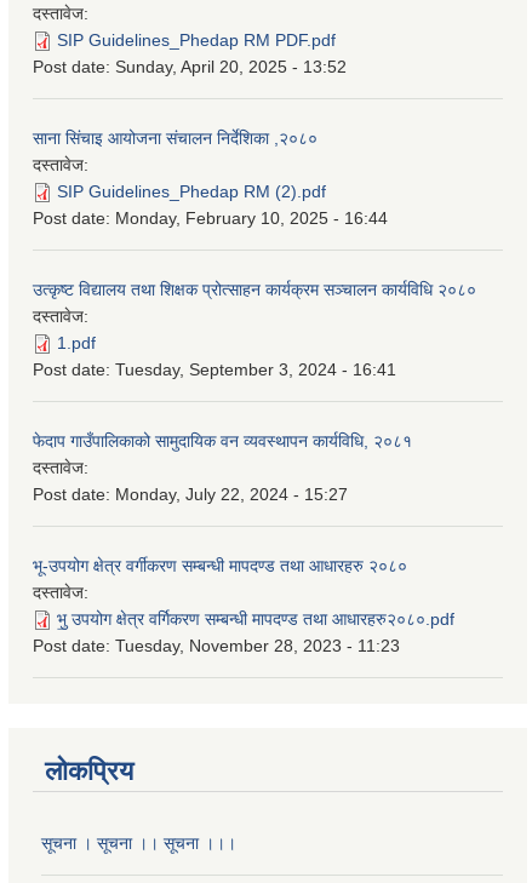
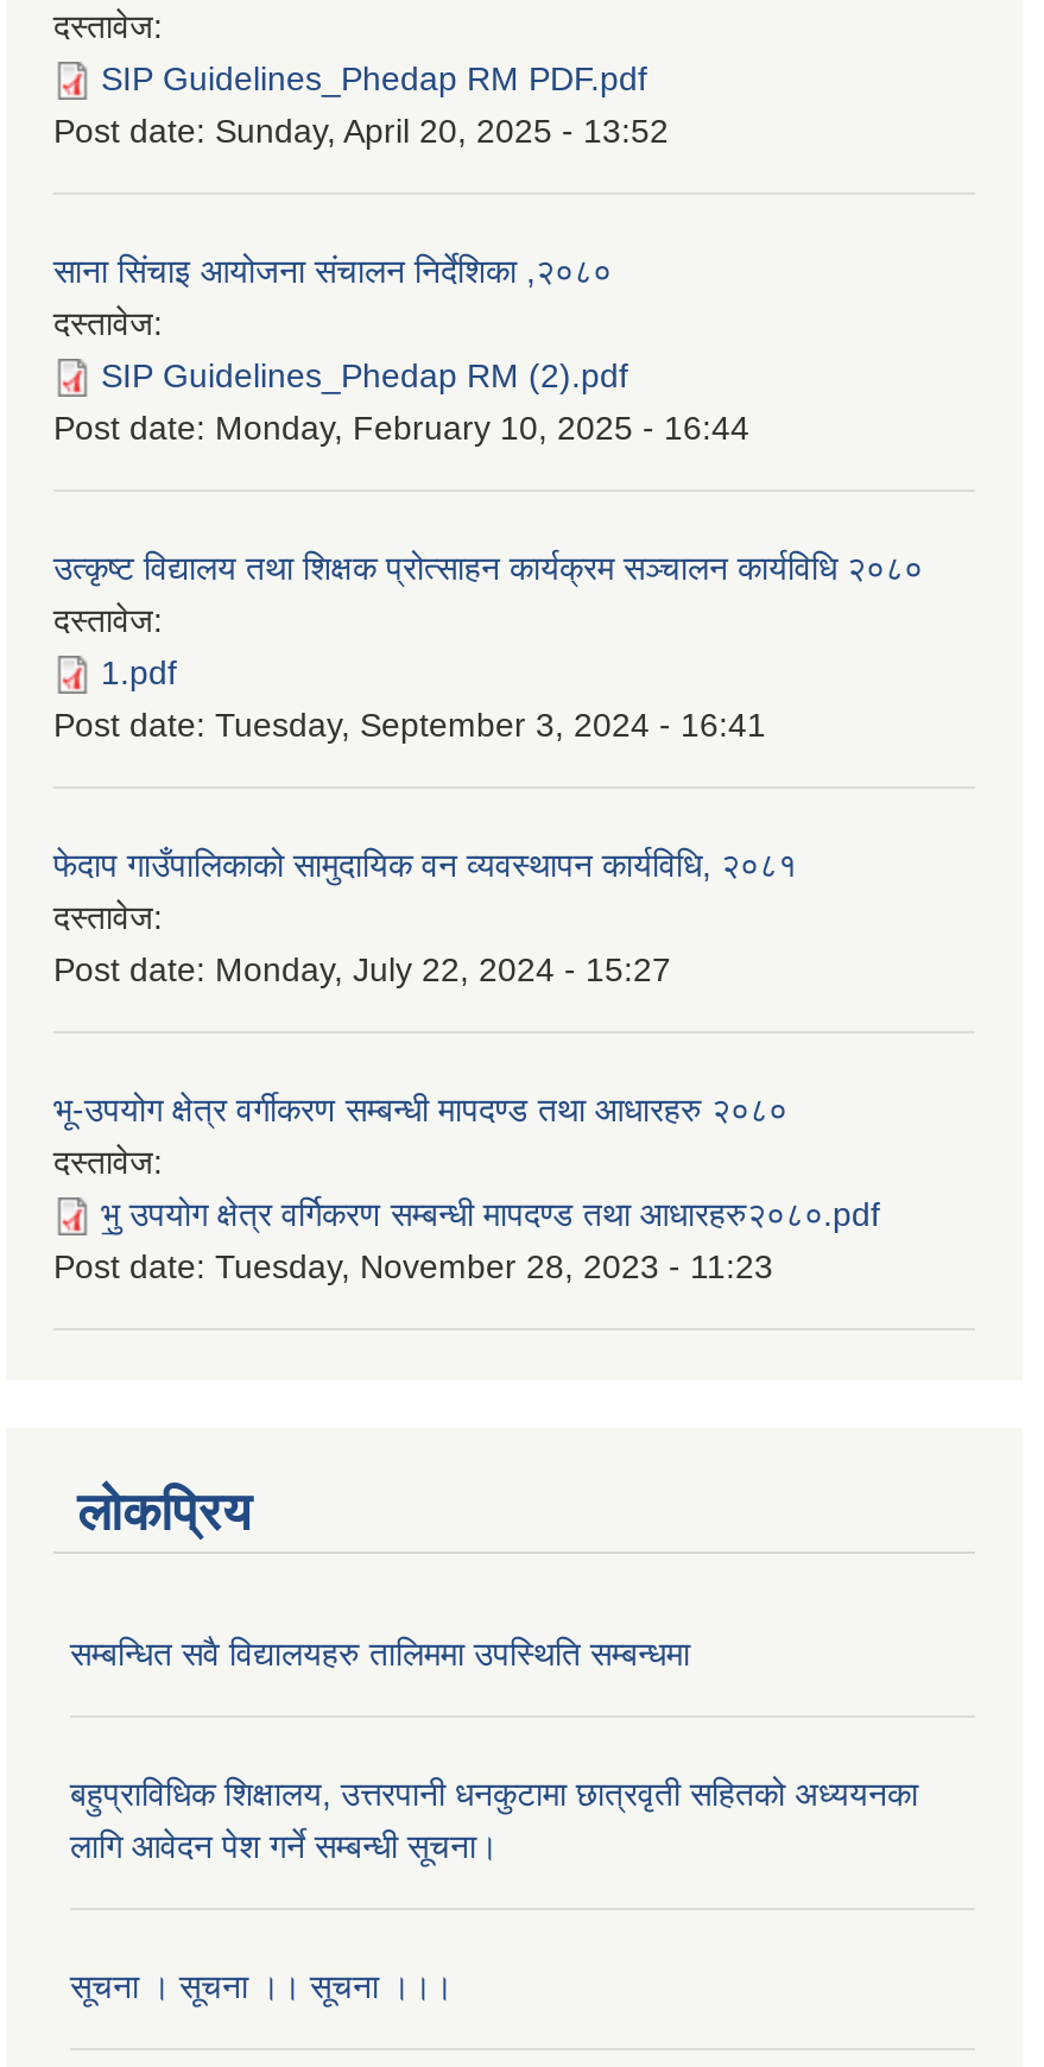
+ सम्बन्धित सवै विद्यालयहरु तालिममा उपस्थिति सम्बन्धमा

+ बहुप्राविधिक शिक्षालय, उत्तरपानी धनकुटामा छात्रवृती सहितको अध्ययनका
+ लागि आवेदन पेश गर्ने सम्बन्धी सूचना।
